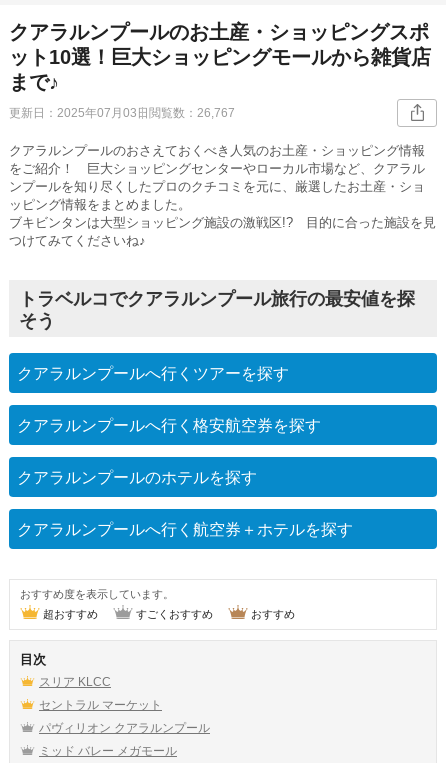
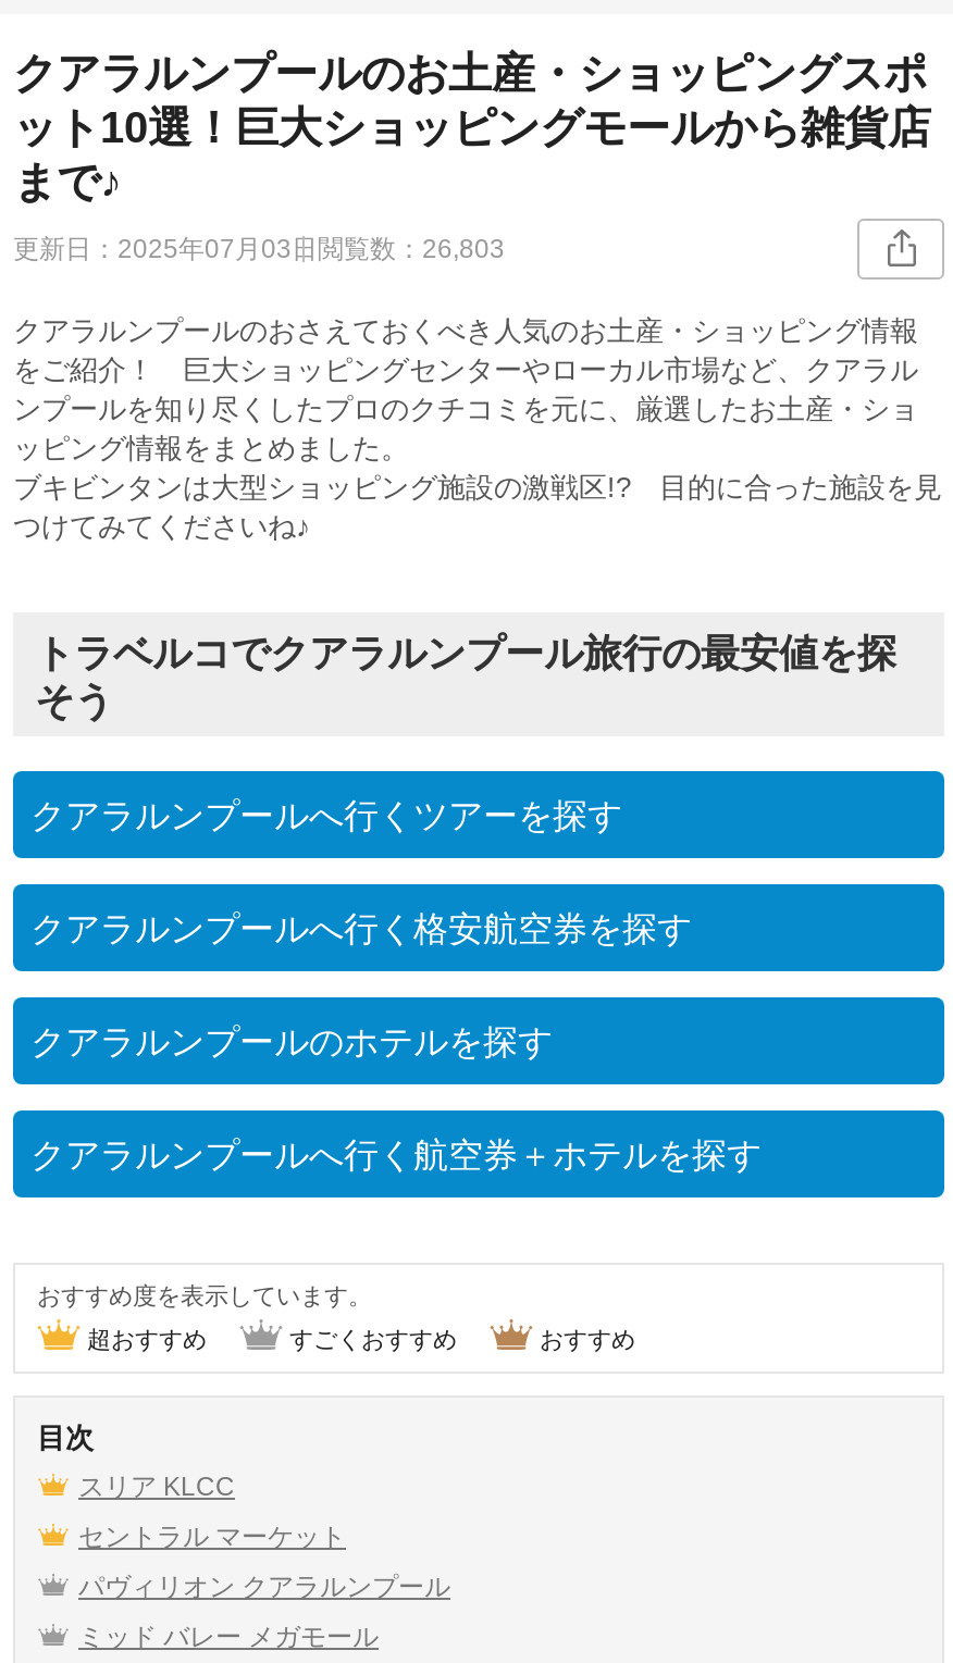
- 更新日 2025年07月03日閲覧数 26,767
+ 更新日 2025年07月03日閲覧数 26,803
